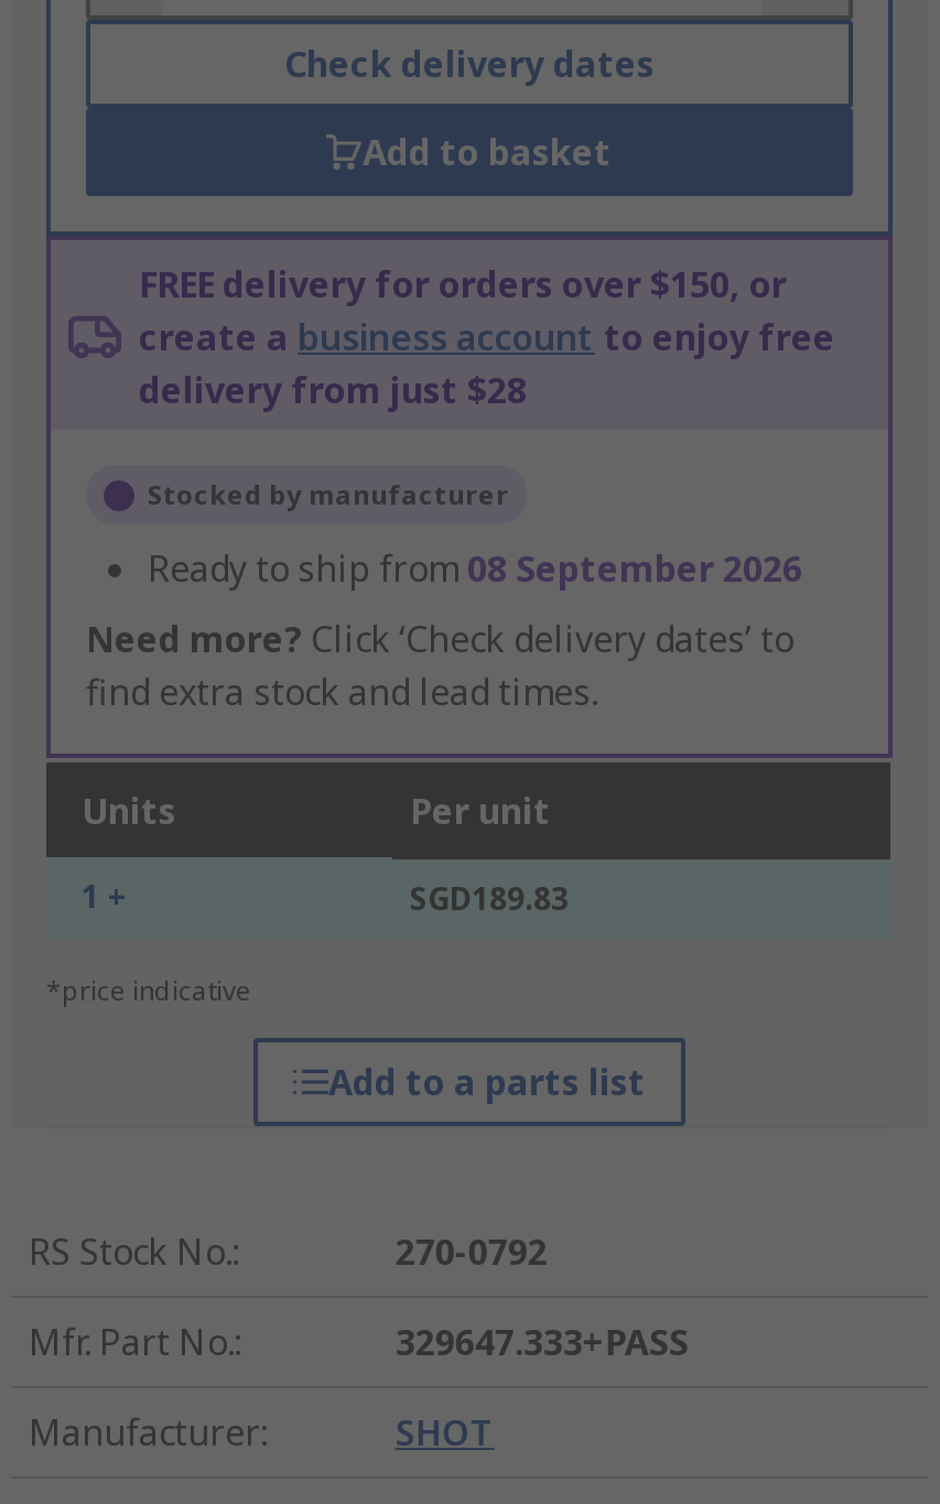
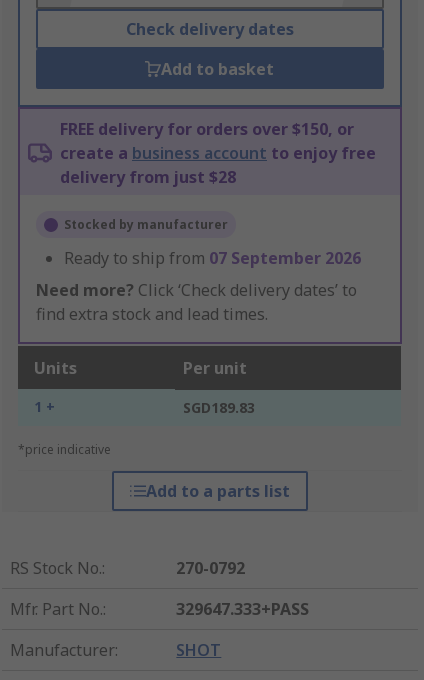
- Ready to ship from 08 September 2026
+ Ready to ship from 07 September 2026
